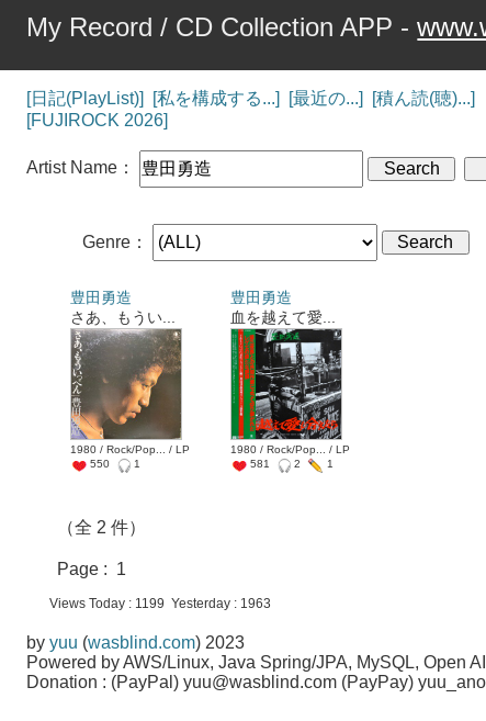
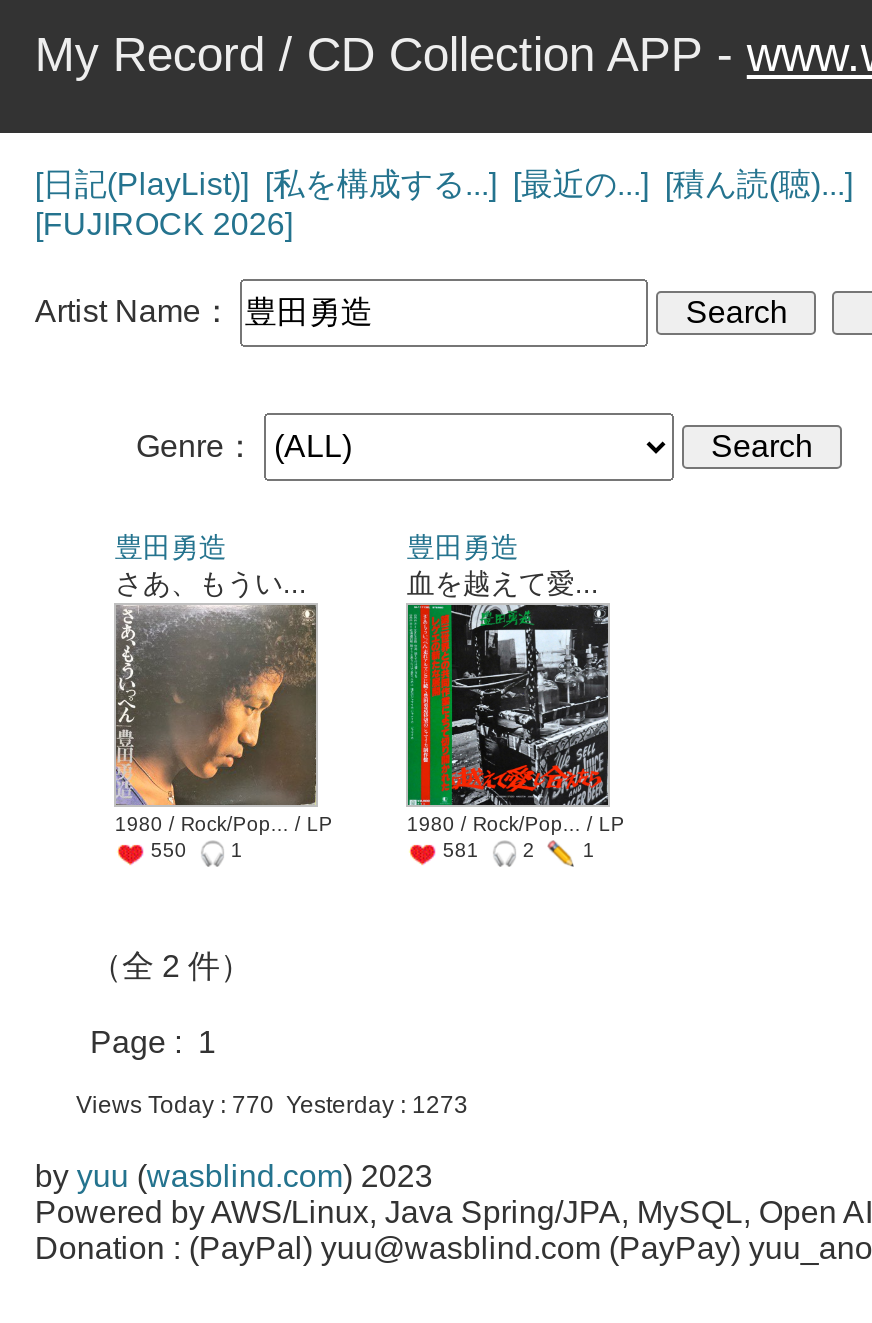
- Views Today : 1199 Yesterday : 1963
+ Views Today : 770 Yesterday : 1273
